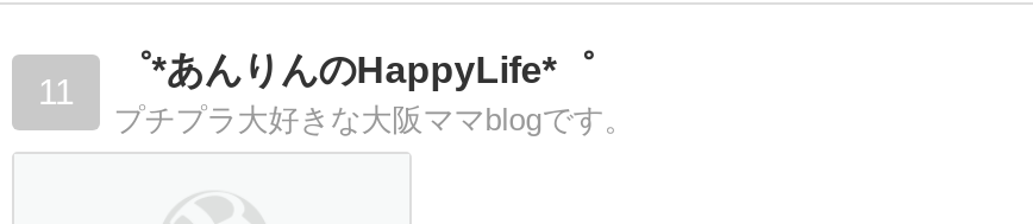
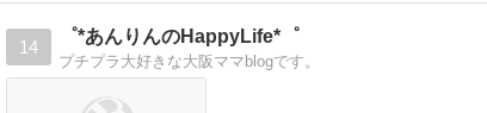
- 11
+ 14
